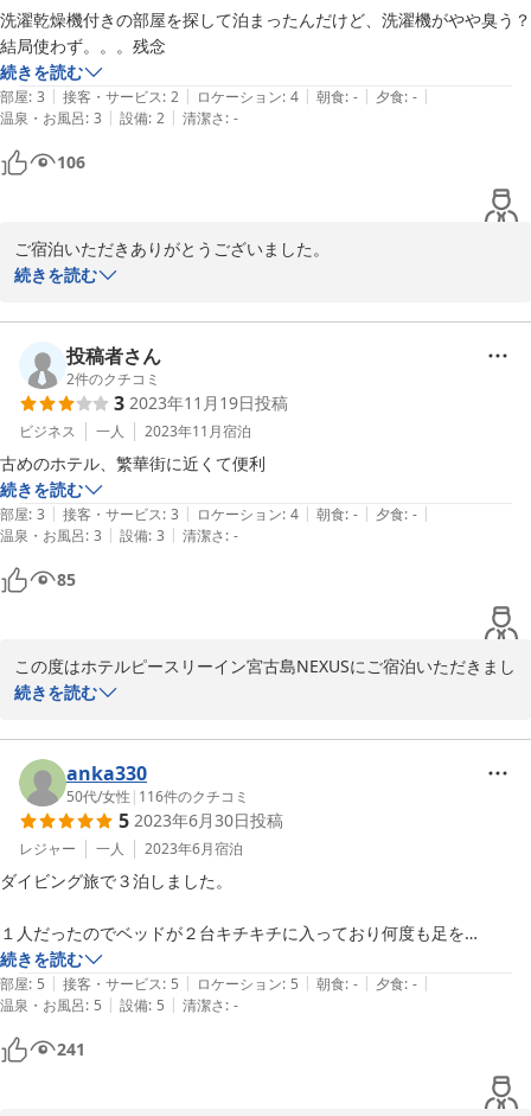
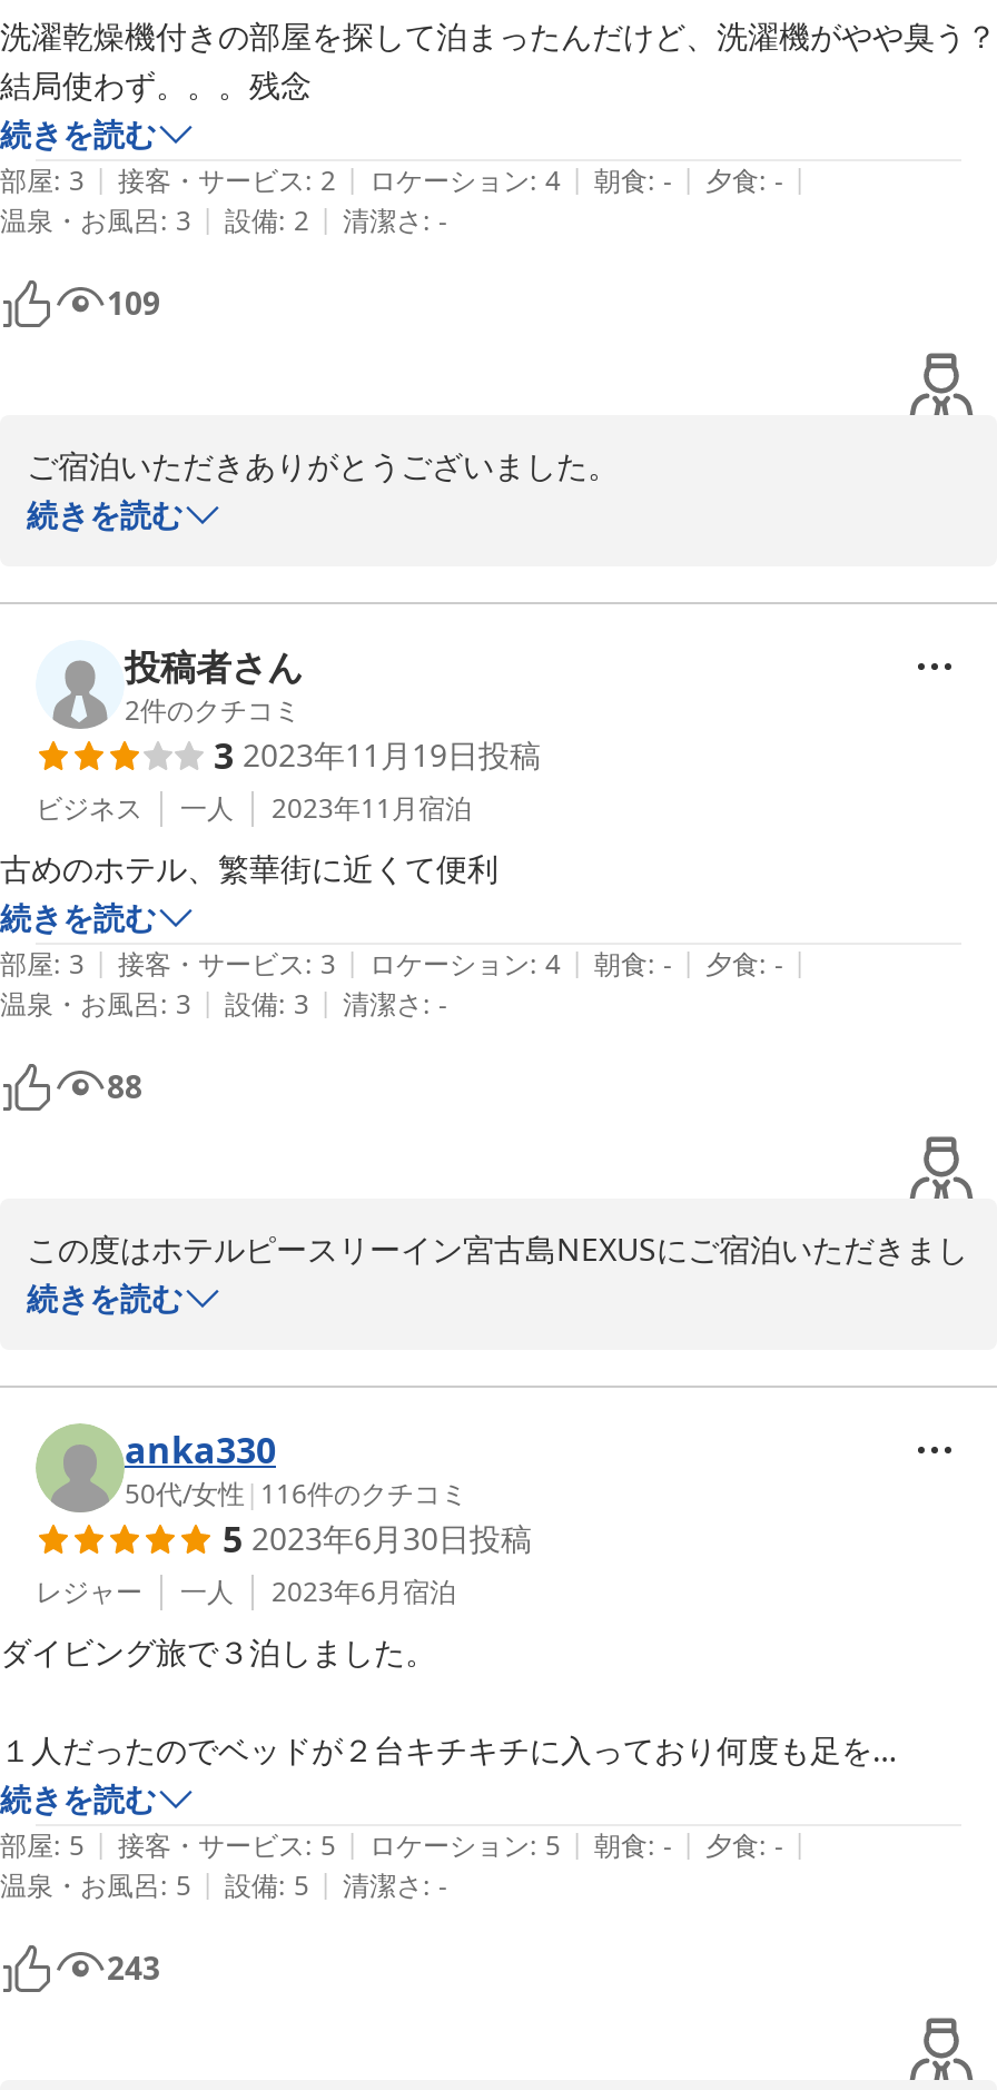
- 106
+ 109

- 85
+ 88

- 241
+ 243
